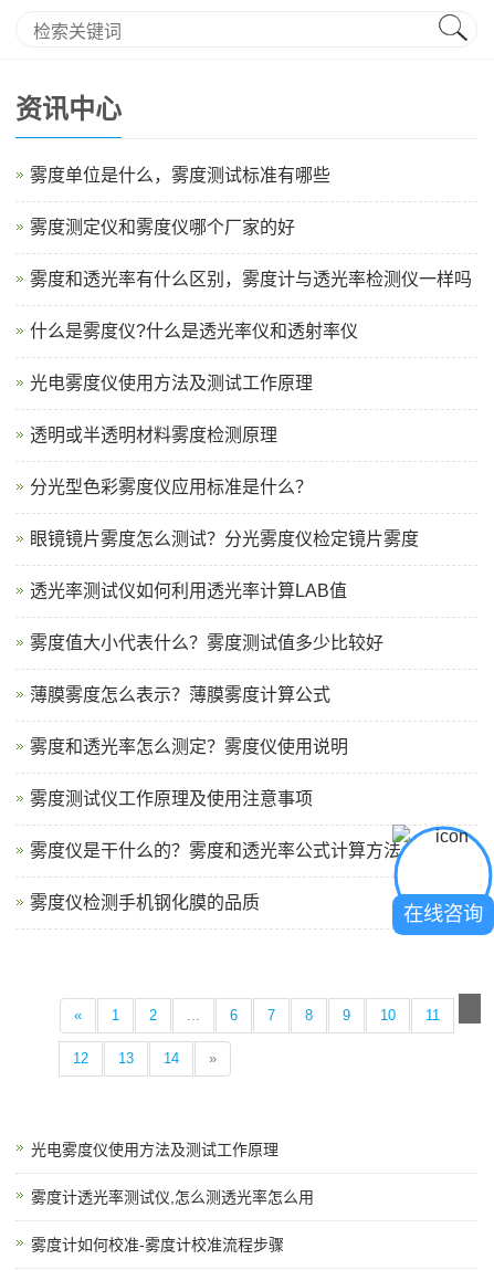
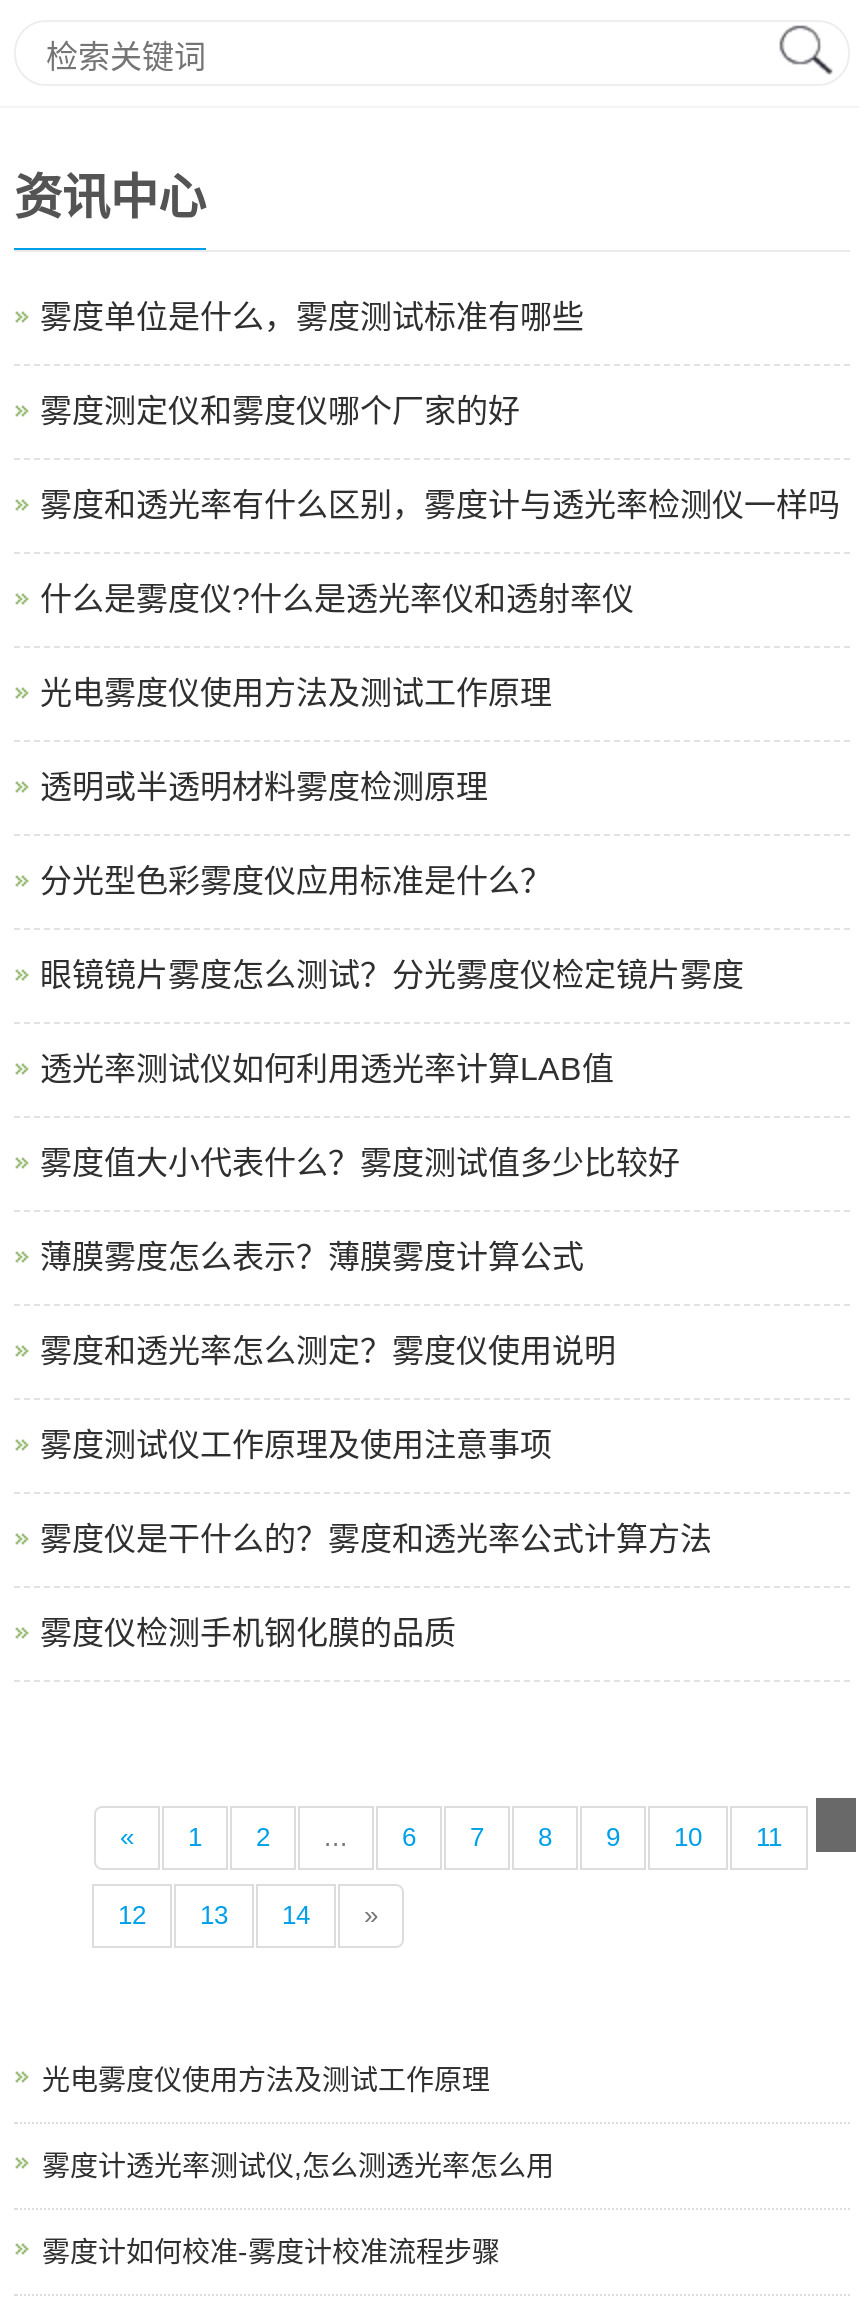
- [image]
- 在线咨询
